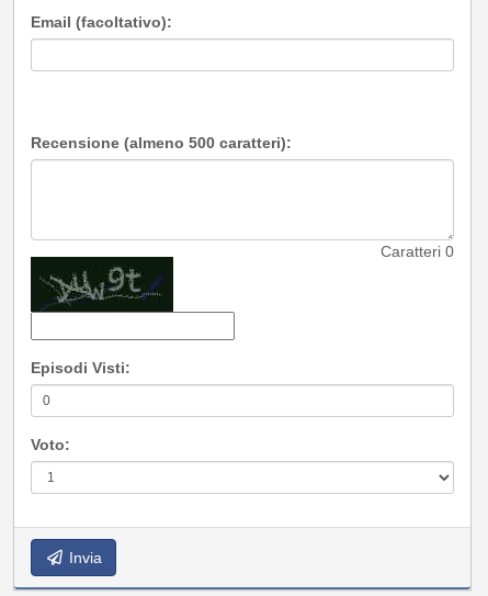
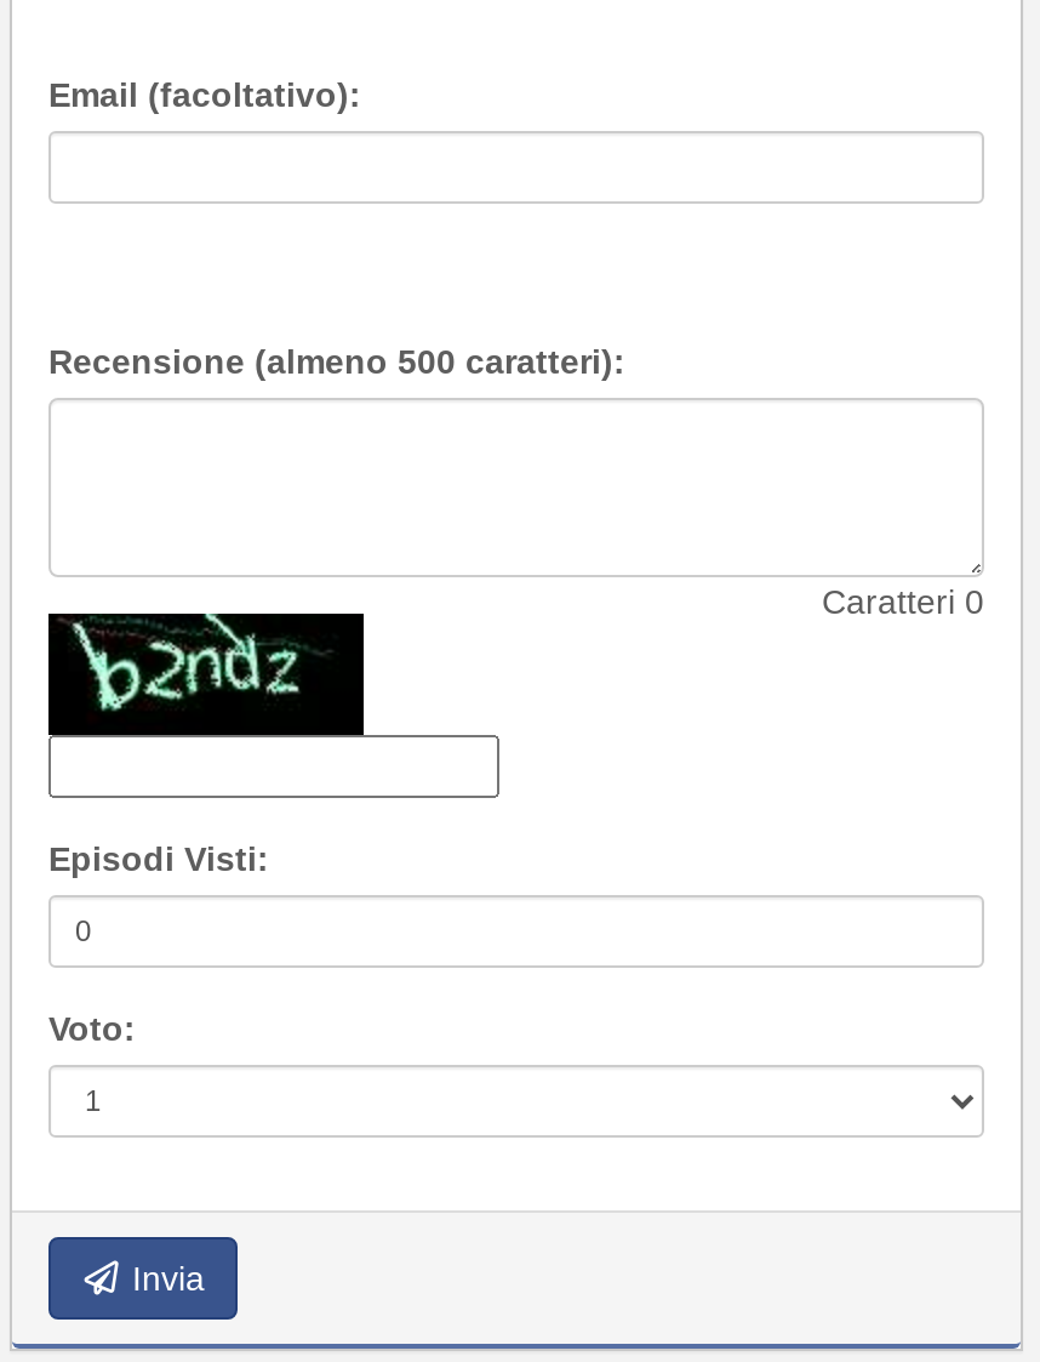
- [image]
+ [image]
